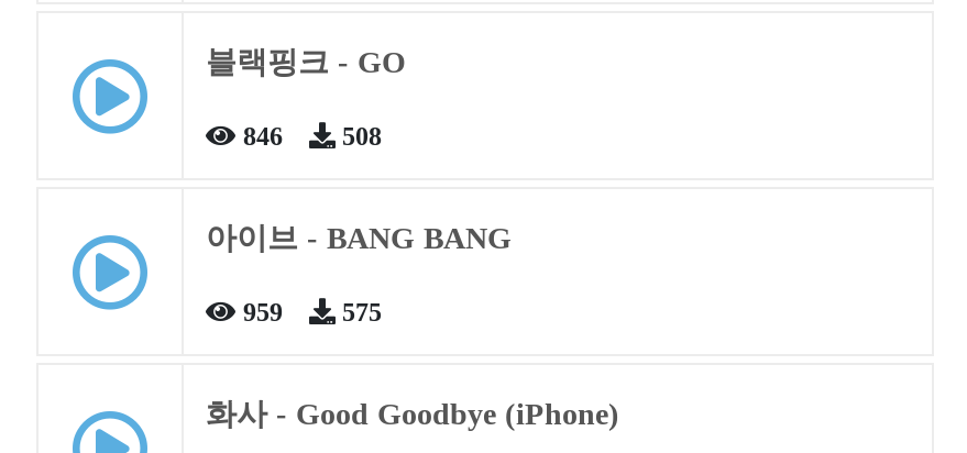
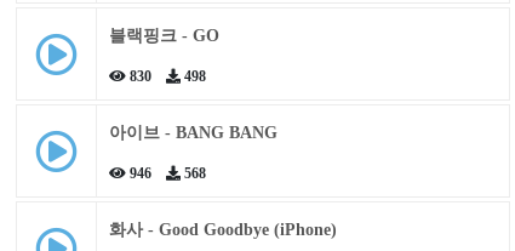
- 846
+ 830

- 508
+ 498

- 959
+ 946

- 575
+ 568
